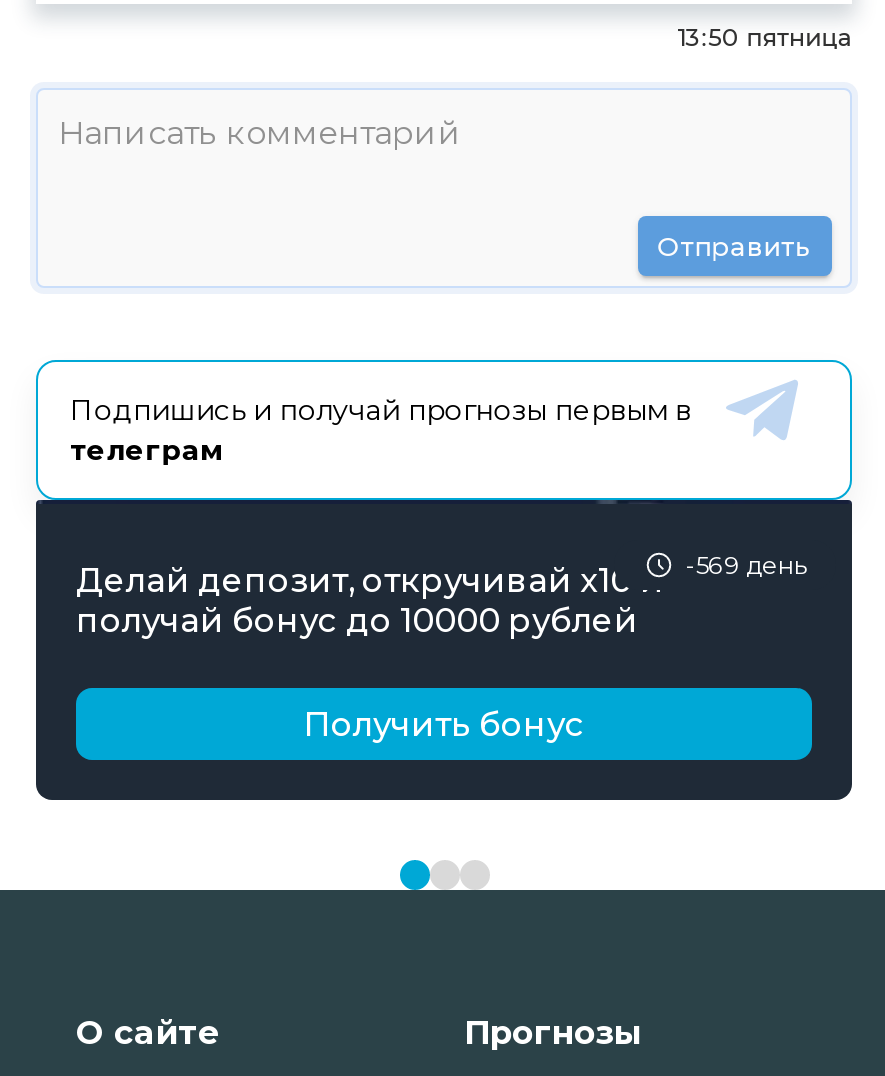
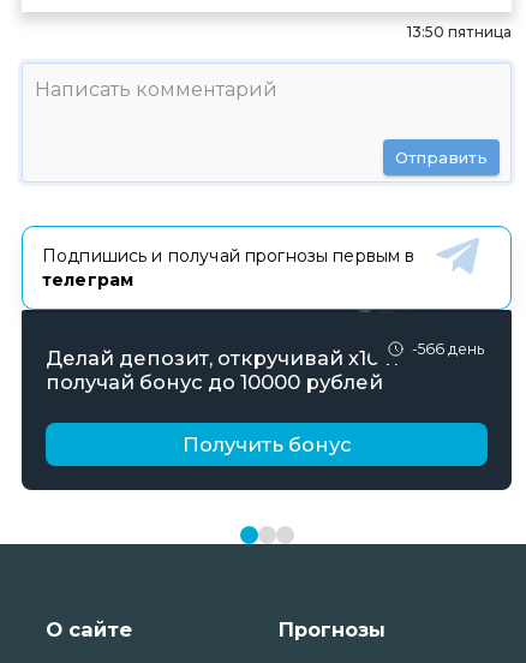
- -569 день
+ -566 день
